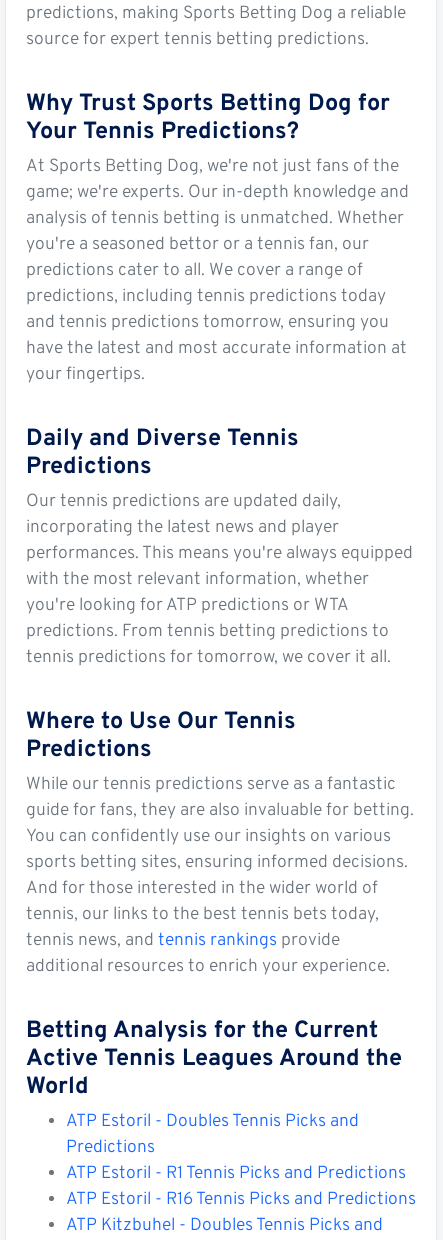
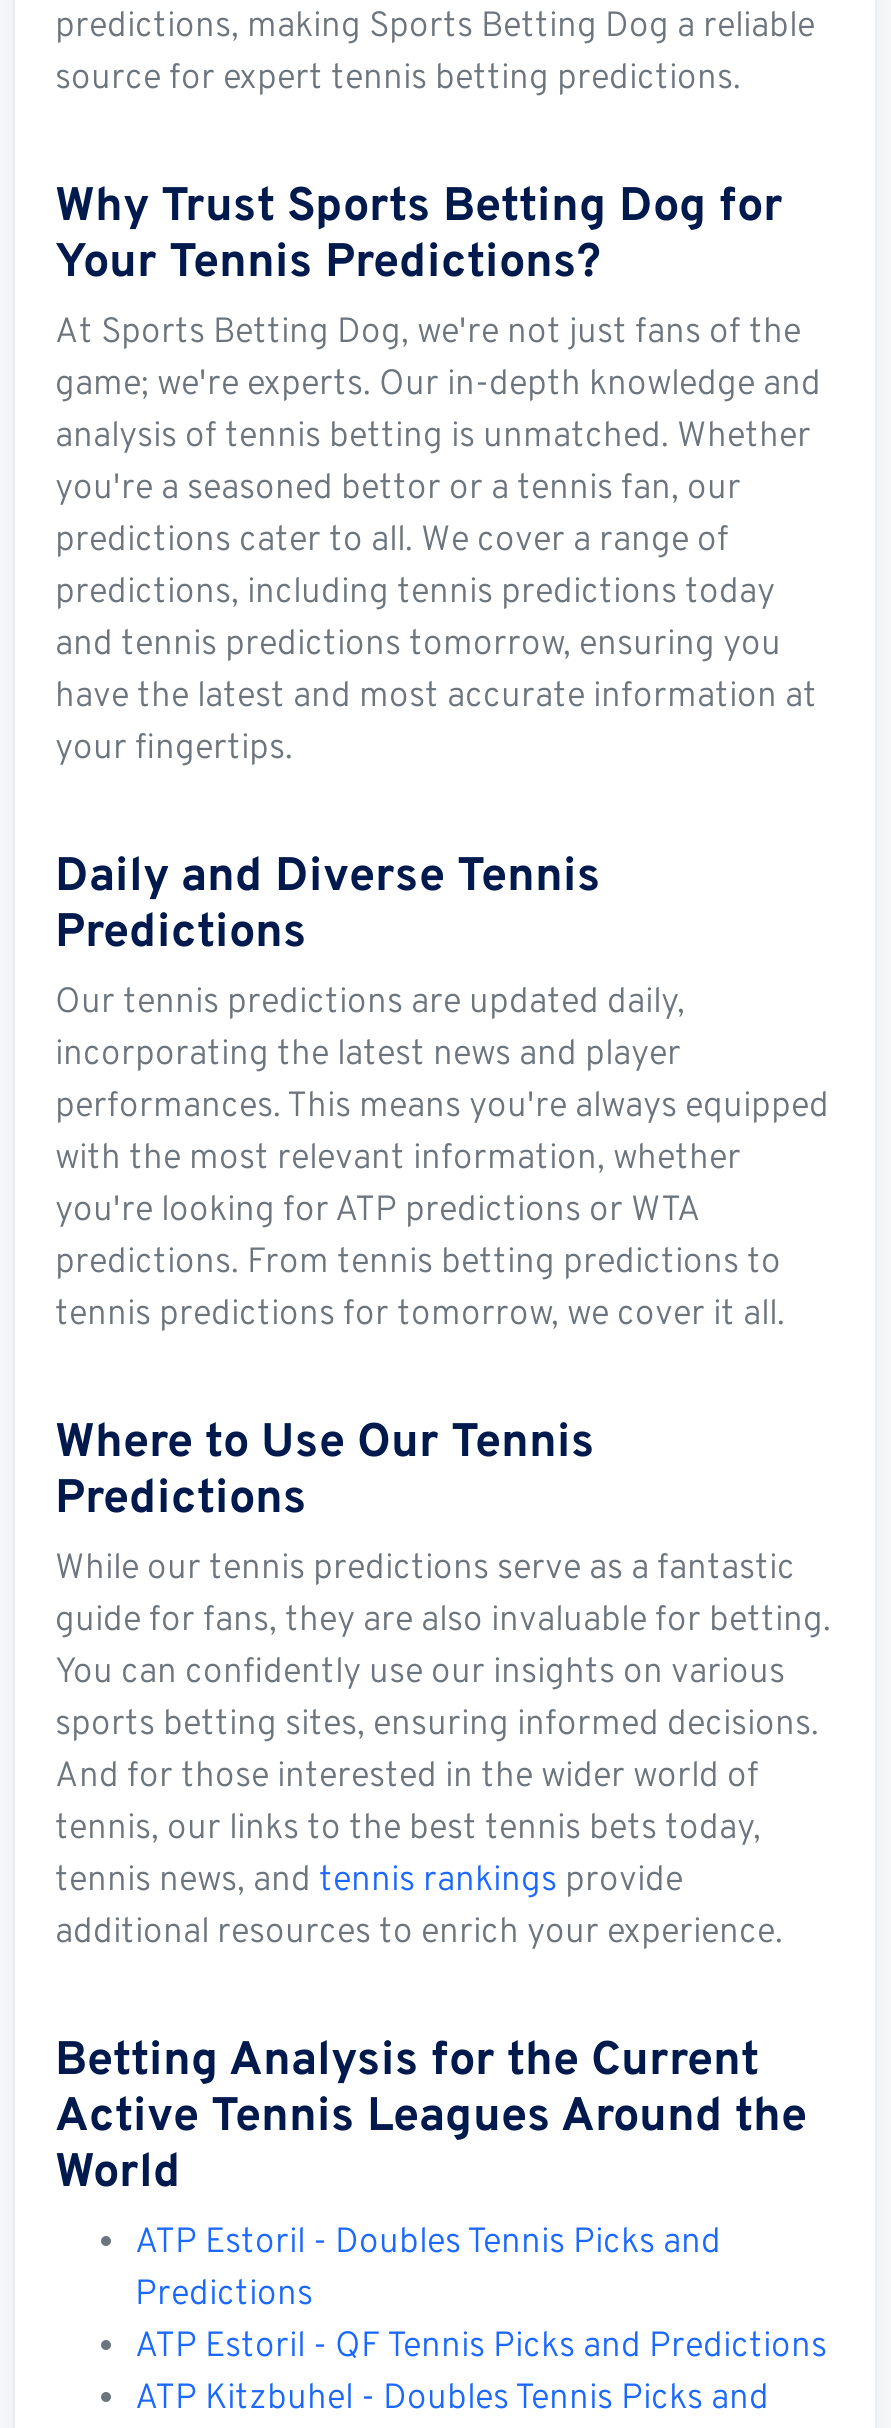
- ATP Estoril - R1 Tennis Picks and Predictions
- ATP Estoril - R16 Tennis Picks and Predictions
+ ATP Estoril - QF Tennis Picks and Predictions
